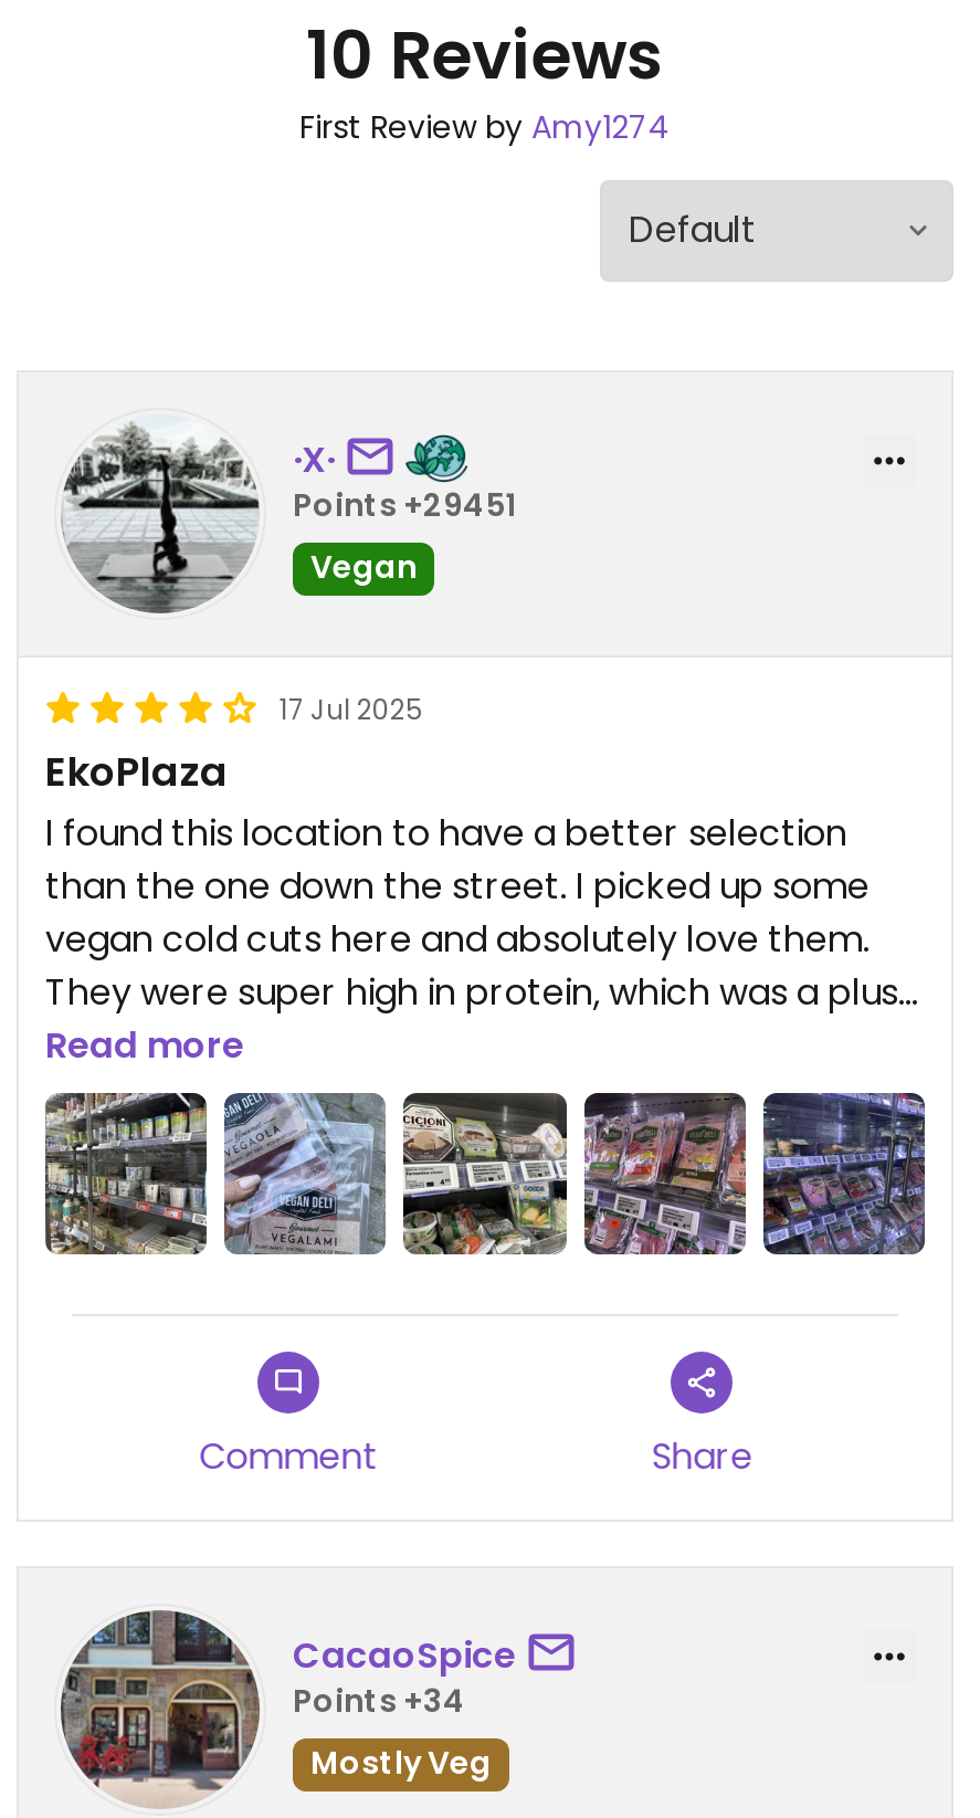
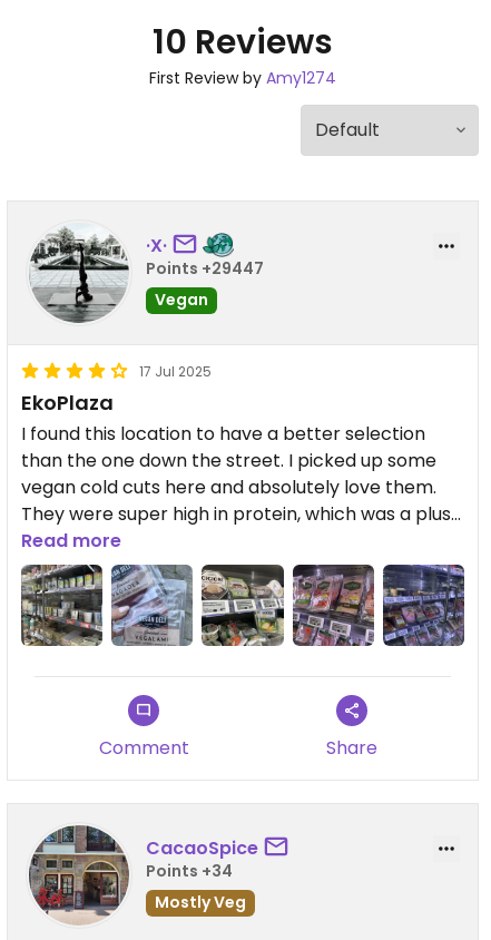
- Points +29451
+ Points +29447
